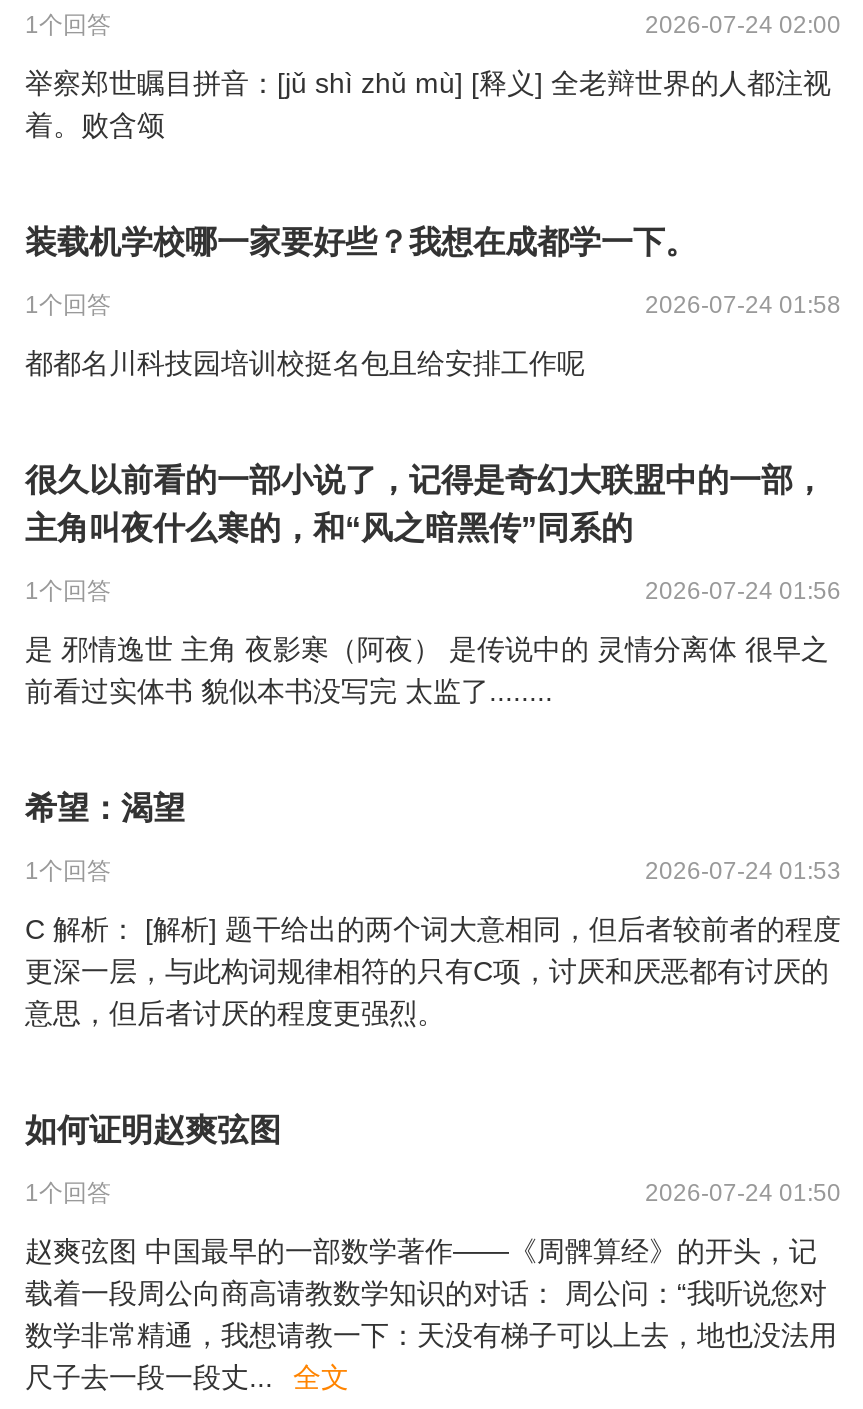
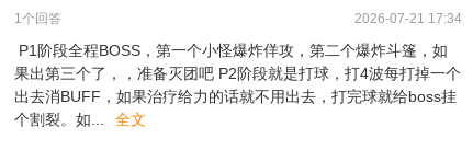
- 2026-07-24 02:00
- 举察郑世瞩目拼音：[jǔ shì zhǔ mù] [释义] 全老辩世界的人都注视
- 着。败含颂
- 装载机学校哪一家要好些？我想在成都学一下。
- 1个回答
- 2026-07-24 01:58
- 都都名川科技园培训校挺名包且给安排工作呢
- 很久以前看的一部小说了，记得是奇幻大联盟中的一部，
- 主角叫夜什么寒的，和“风之暗黑传”同系的
- 1个回答
- 2026-07-24 01:56
- 是 邪情逸世 主角 夜影寒（阿夜） 是传说中的 灵情分离体 很早之
- 前看过实体书 貌似本书没写完 太监了........
- 希望：渴望
- 1个回答
- 2026-07-24 01:53
- C 解析： [解析] 题干给出的两个词大意相同，但后者较前者的程度
- 更深一层，与此构词规律相符的只有C项，讨厌和厌恶都有讨厌的
- 意思，但后者讨厌的程度更强烈。
- 如何证明赵爽弦图
- 1个回答
- 2026-07-24 01:50
- 赵爽弦图 中国最早的一部数学著作——《周髀算经》的开头，记
- 载着一段周公向商高请教数学知识的对话： 周公问：“我听说您对
- 数学非常精通，我想请教一下：天没有梯子可以上去，地也没法用
- 尺子去一段一段丈...
+ 2026-07-21 17:34
+ P1阶段全程BOSS，第一个小怪爆炸佯攻，第二个爆炸斗篷，如
+ 果出第三个了，，准备灭团吧 P2阶段就是打球，打4波每打掉一个
+ 出去消BUFF，如果治疗给力的话就不用出去，打完球就给boss挂
+ 个割裂。如...
